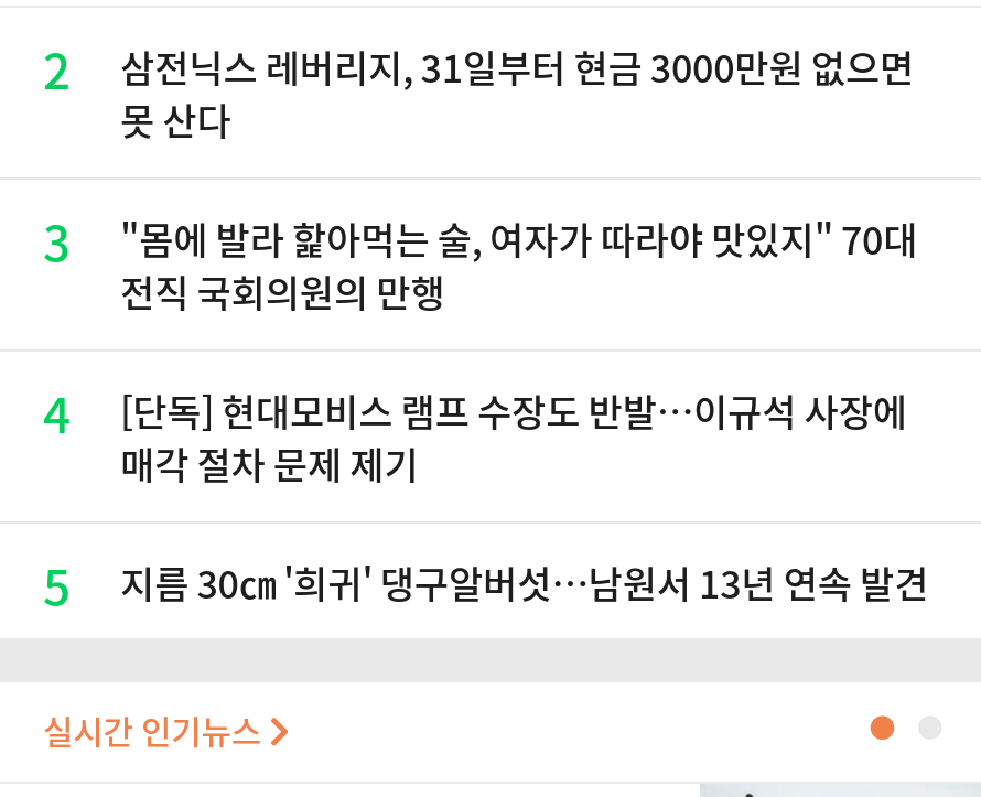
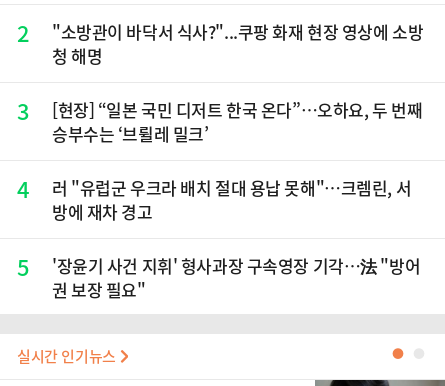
- 삼전닉스 레버리지, 31일부터 현금 3000만원 없으면
- 못 산다
+ "소방관이 바닥서 식사?"...쿠팡 화재 현장 영상에 소방
+ 청 해명

- "몸에 발라 핥아먹는 술, 여자가 따라야 맛있지" 70대
- 전직 국회의원의 만행
+ [현장] “일본 국민 디저트 한국 온다”…오하요, 두 번째
+ 승부수는 ‘브륄레 밀크’

- [단독] 현대모비스 램프 수장도 반발…이규석 사장에
- 매각 절차 문제 제기
+ 러 "유럽군 우크라 배치 절대 용납 못해"…크렘린, 서
+ 방에 재차 경고

- 지름 30㎝ '희귀' 댕구알버섯…남원서 13년 연속 발견
+ '장윤기 사건 지휘' 형사과장 구속영장 기각…法 "방어
+ 권 보장 필요"
